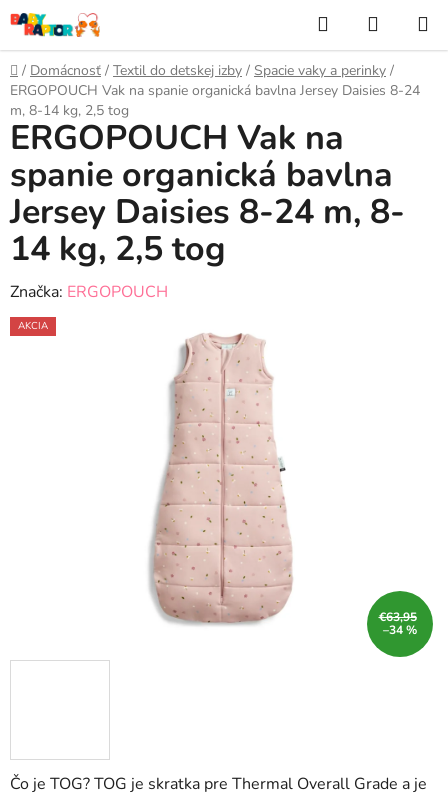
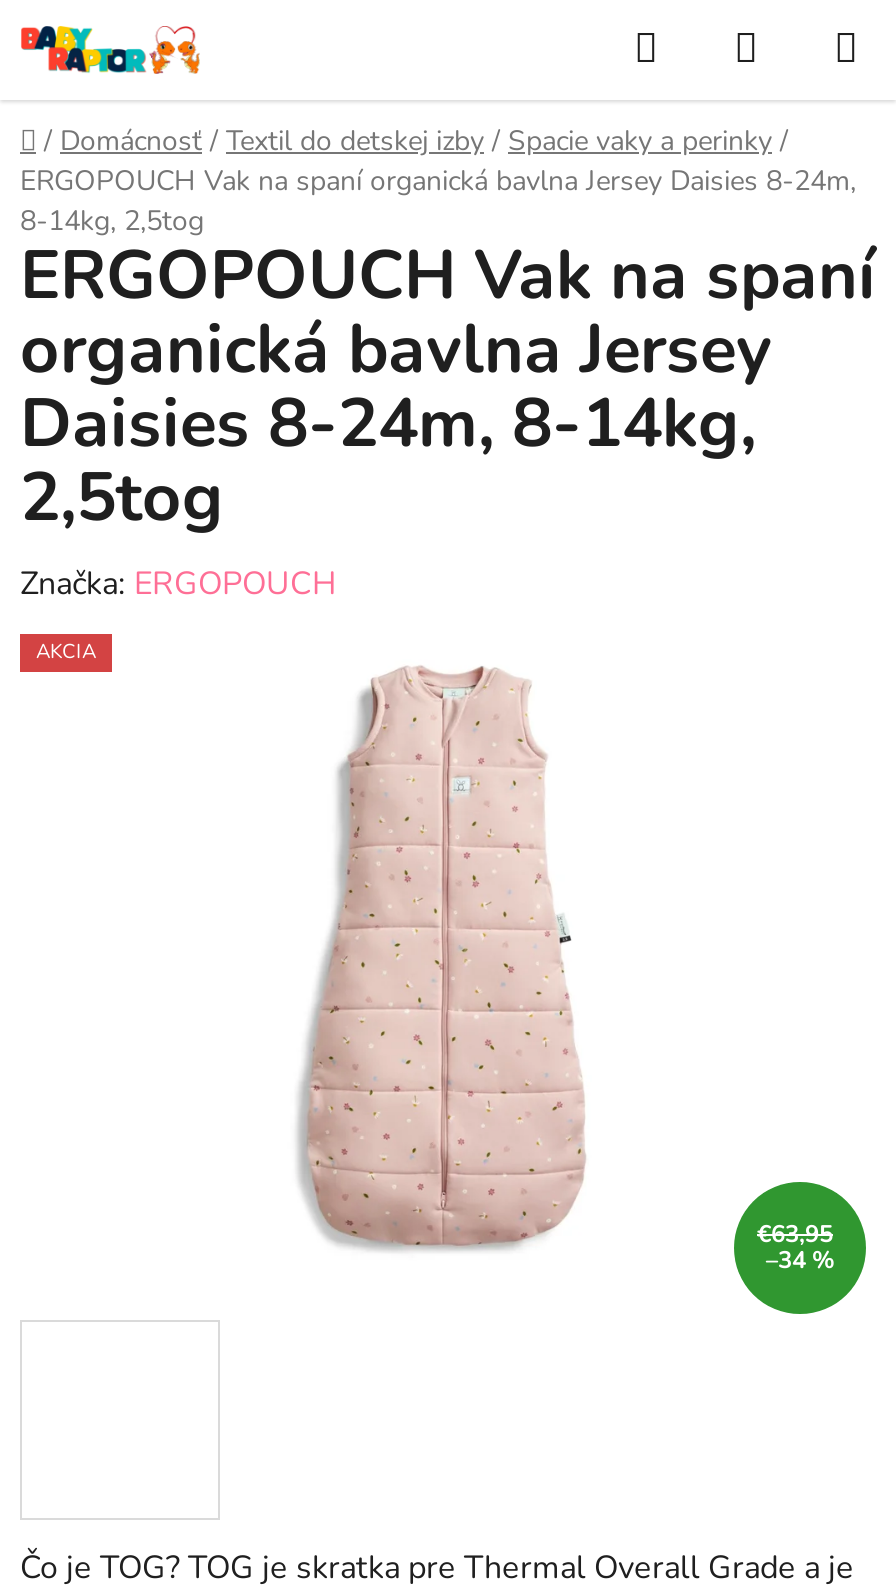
- ERGOPOUCH Vak na spanie organická bavlna Jersey Daisies 8-24
- m, 8-14 kg, 2,5 tog
+ ERGOPOUCH Vak na spaní organická bavlna Jersey Daisies 8-24m,
+ 8-14kg, 2,5tog

- ERGOPOUCH Vak na
- spanie organická bavlna
- Jersey Daisies 8-24 m, 8-
- 14 kg, 2,5 tog
+ ERGOPOUCH Vak na spaní
+ organická bavlna Jersey
+ Daisies 8-24m, 8-14kg,
+ 2,5tog
